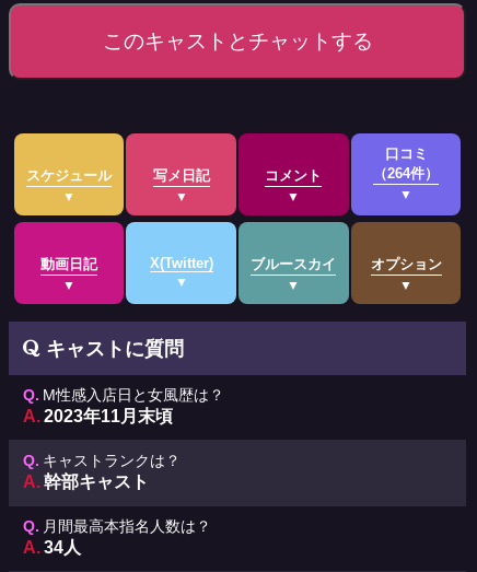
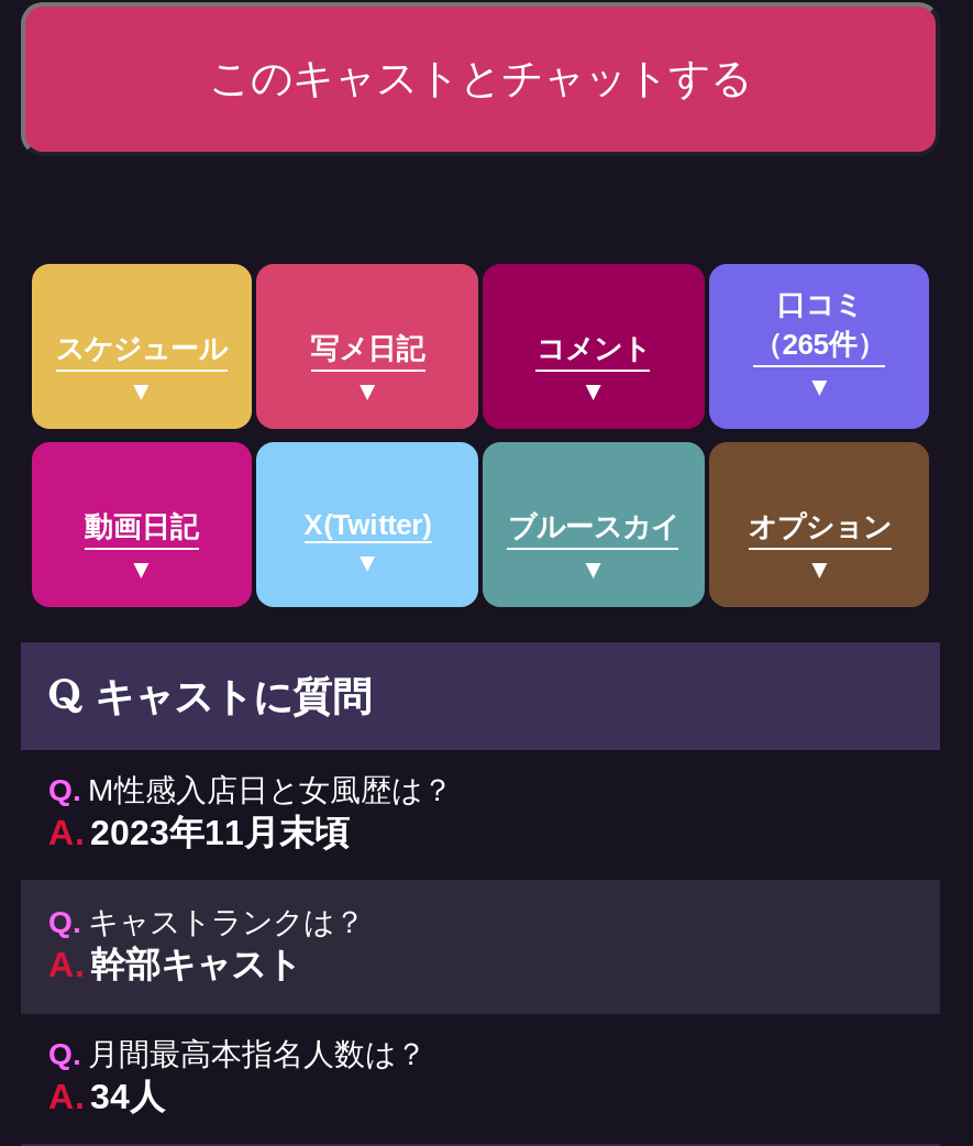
- （264件）
+ （265件）
